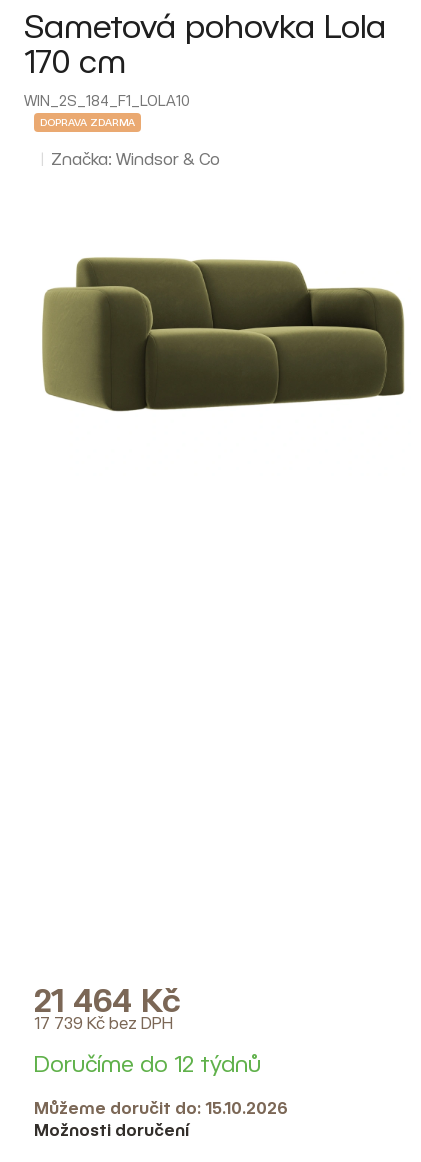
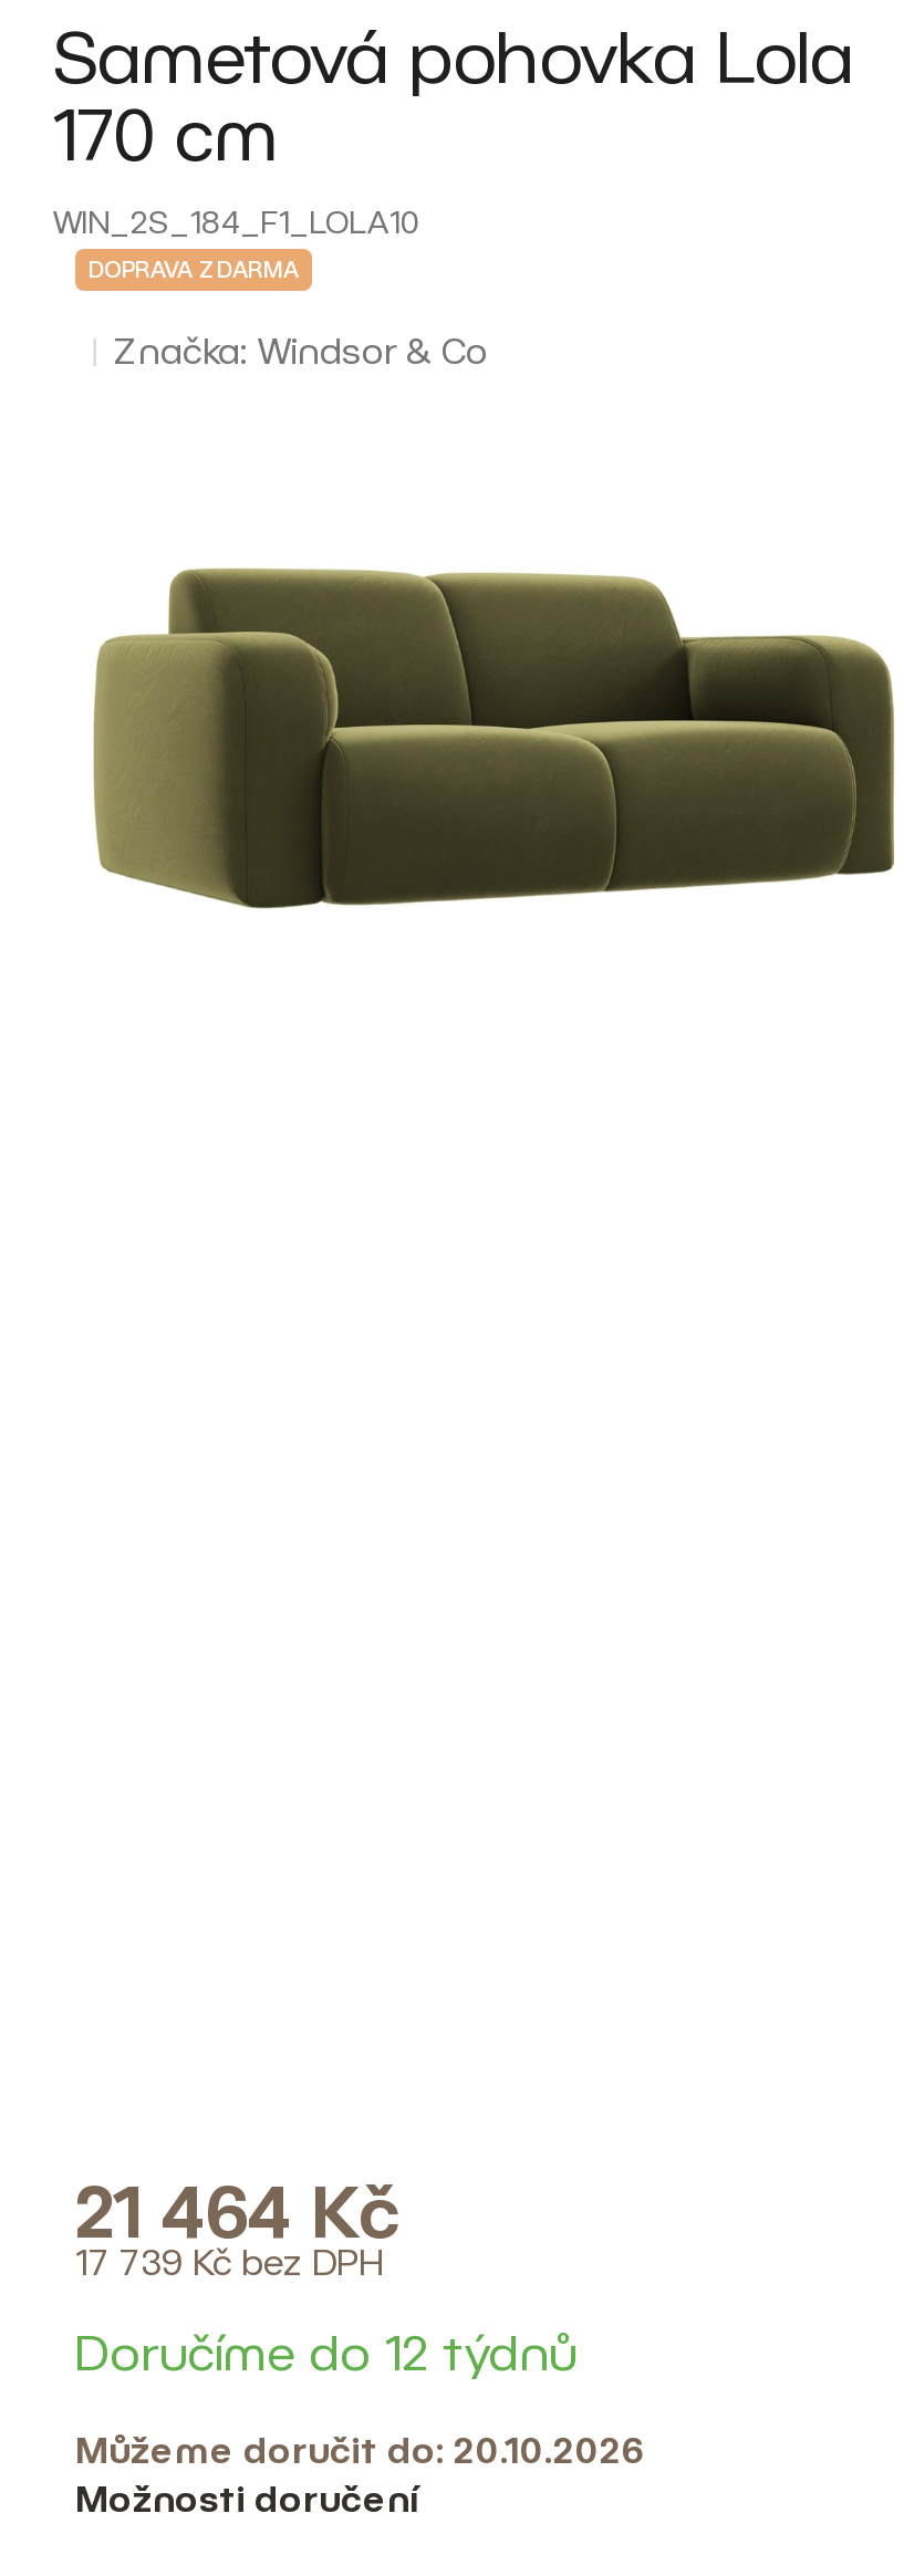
- Můžeme doručit do: 15.10.2026
+ Můžeme doručit do: 20.10.2026
